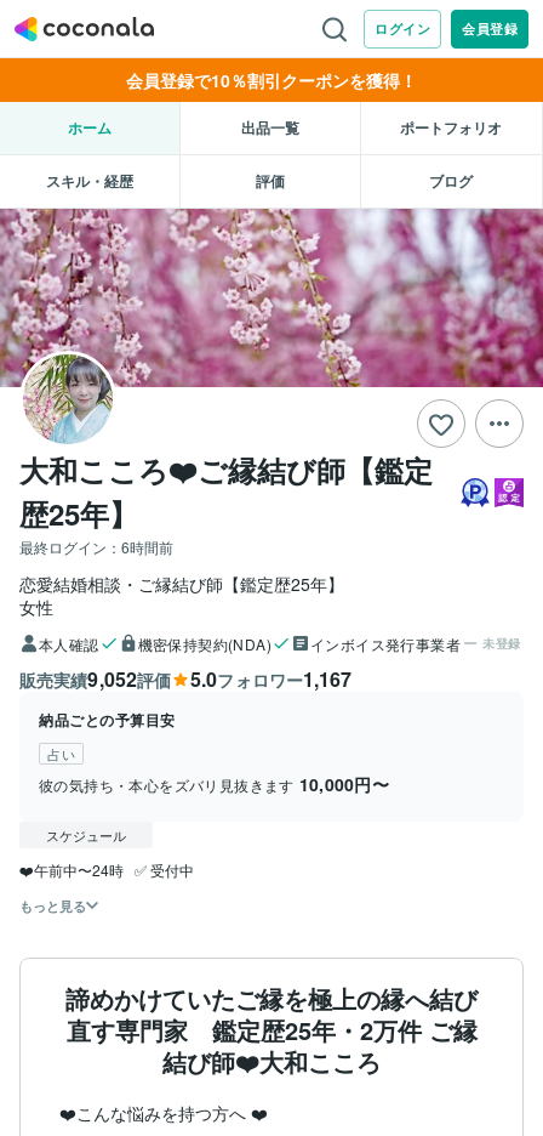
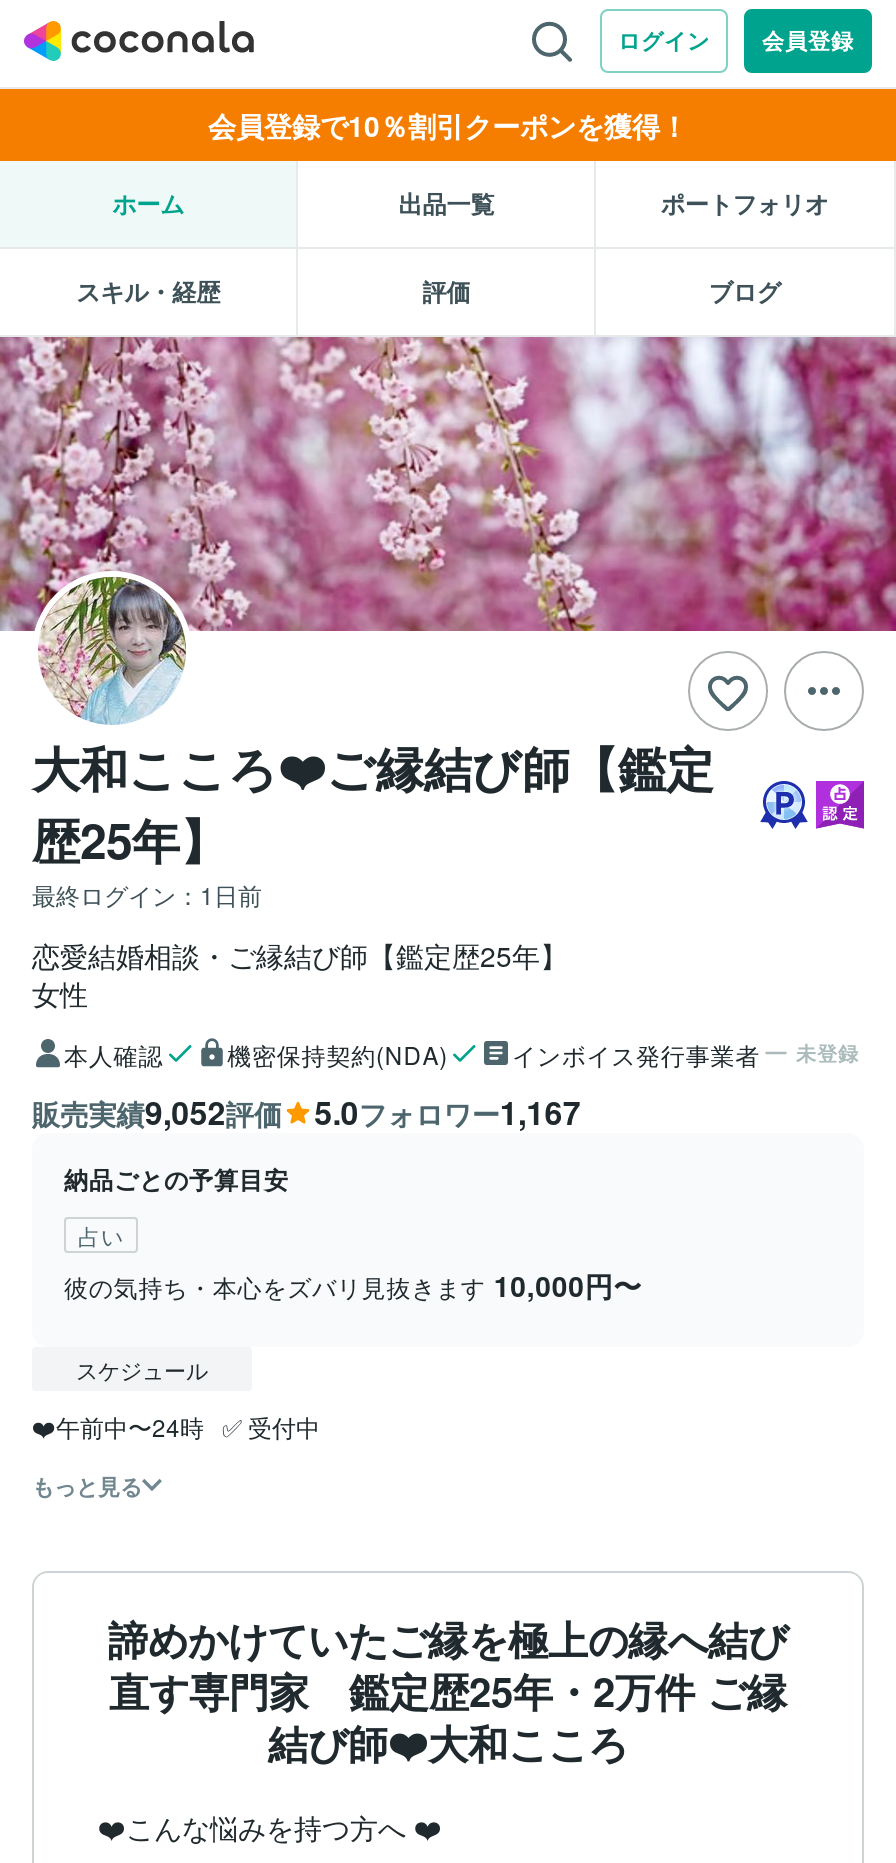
- 最終ログイン：6時間前
+ 最終ログイン：1日前
